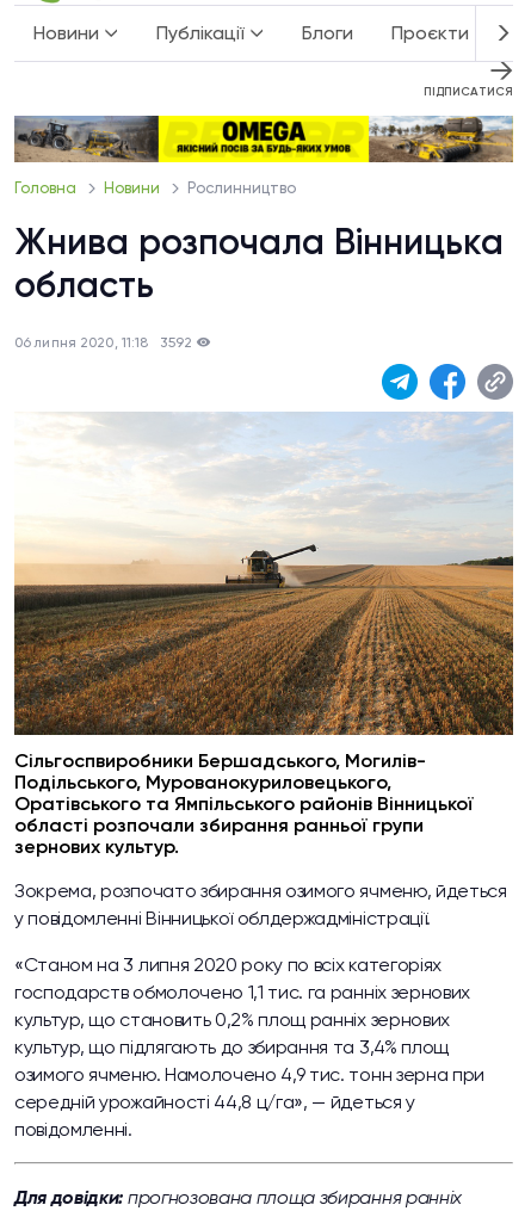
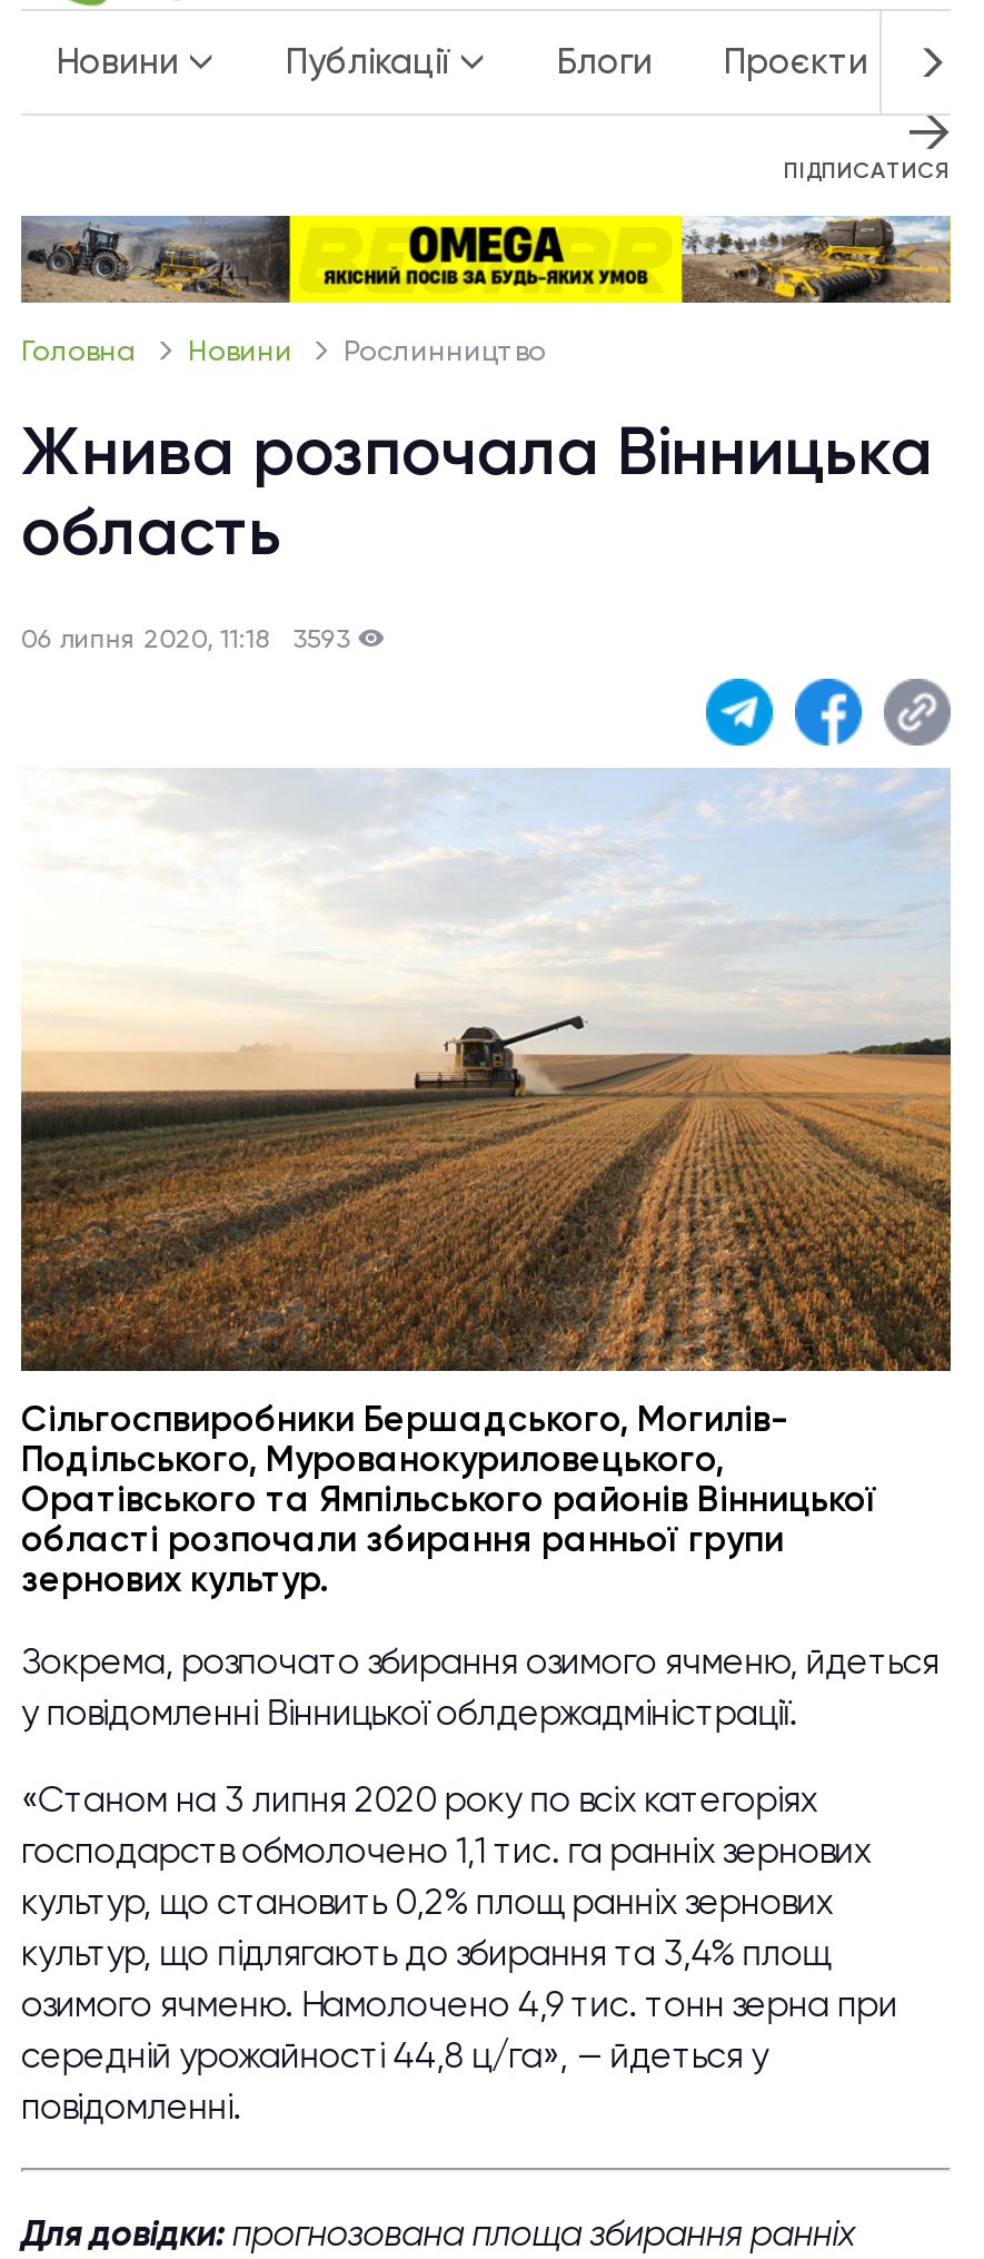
- 3592
+ 3593
